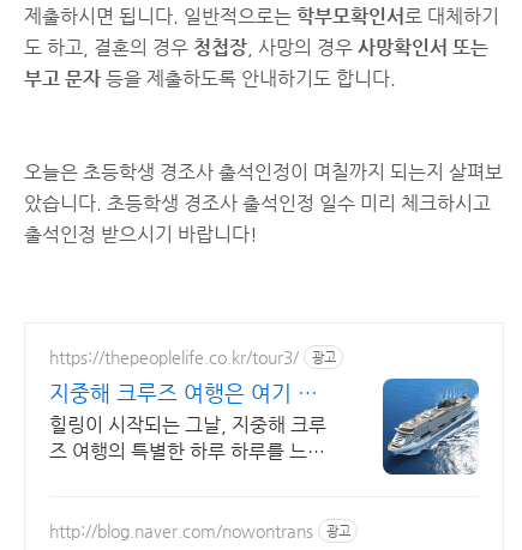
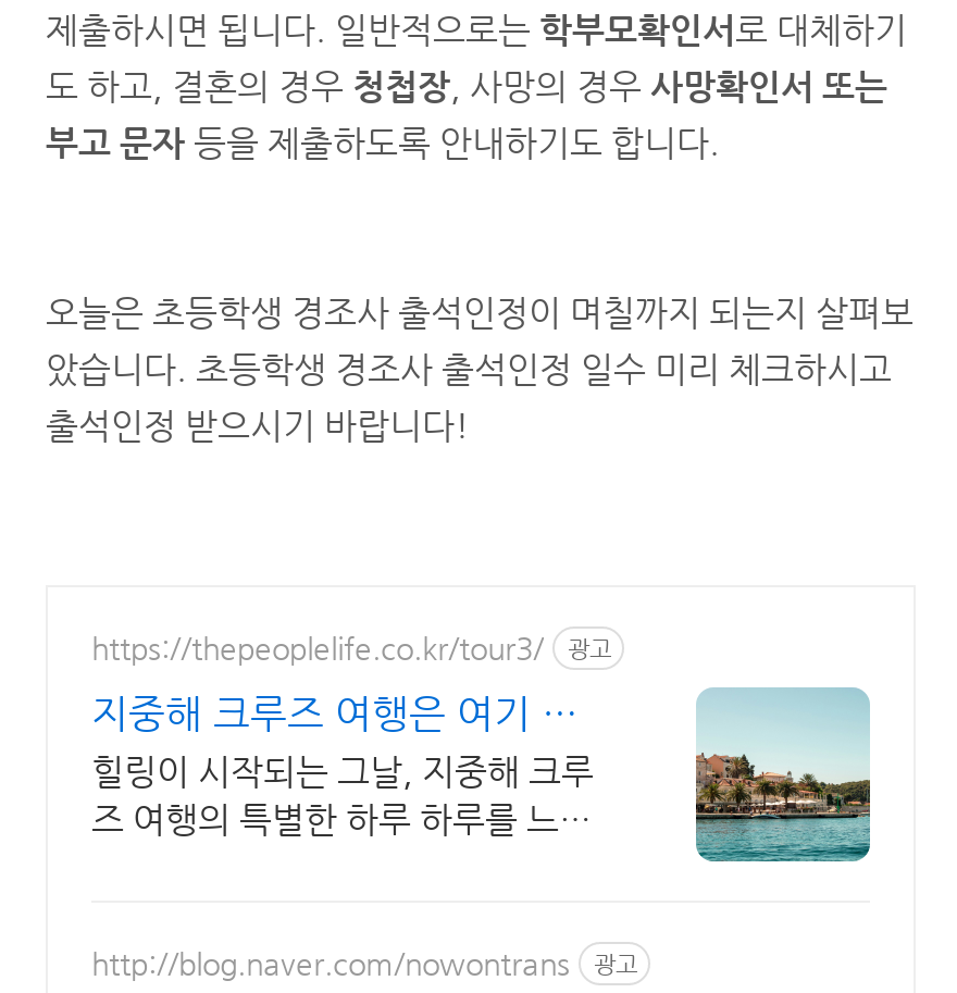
- [image]
+ [image]
